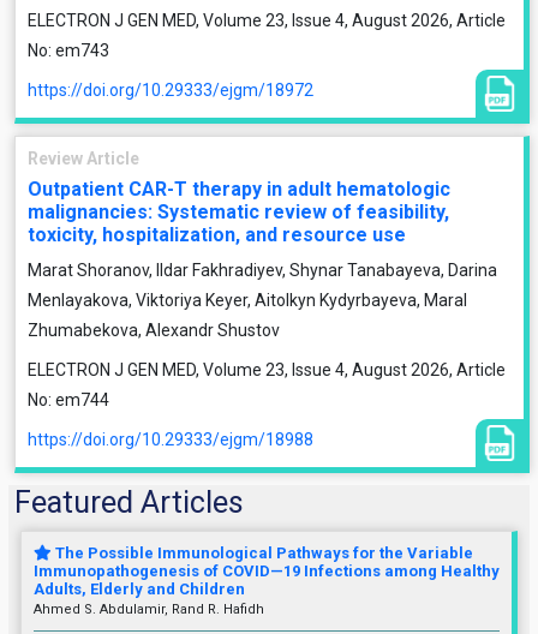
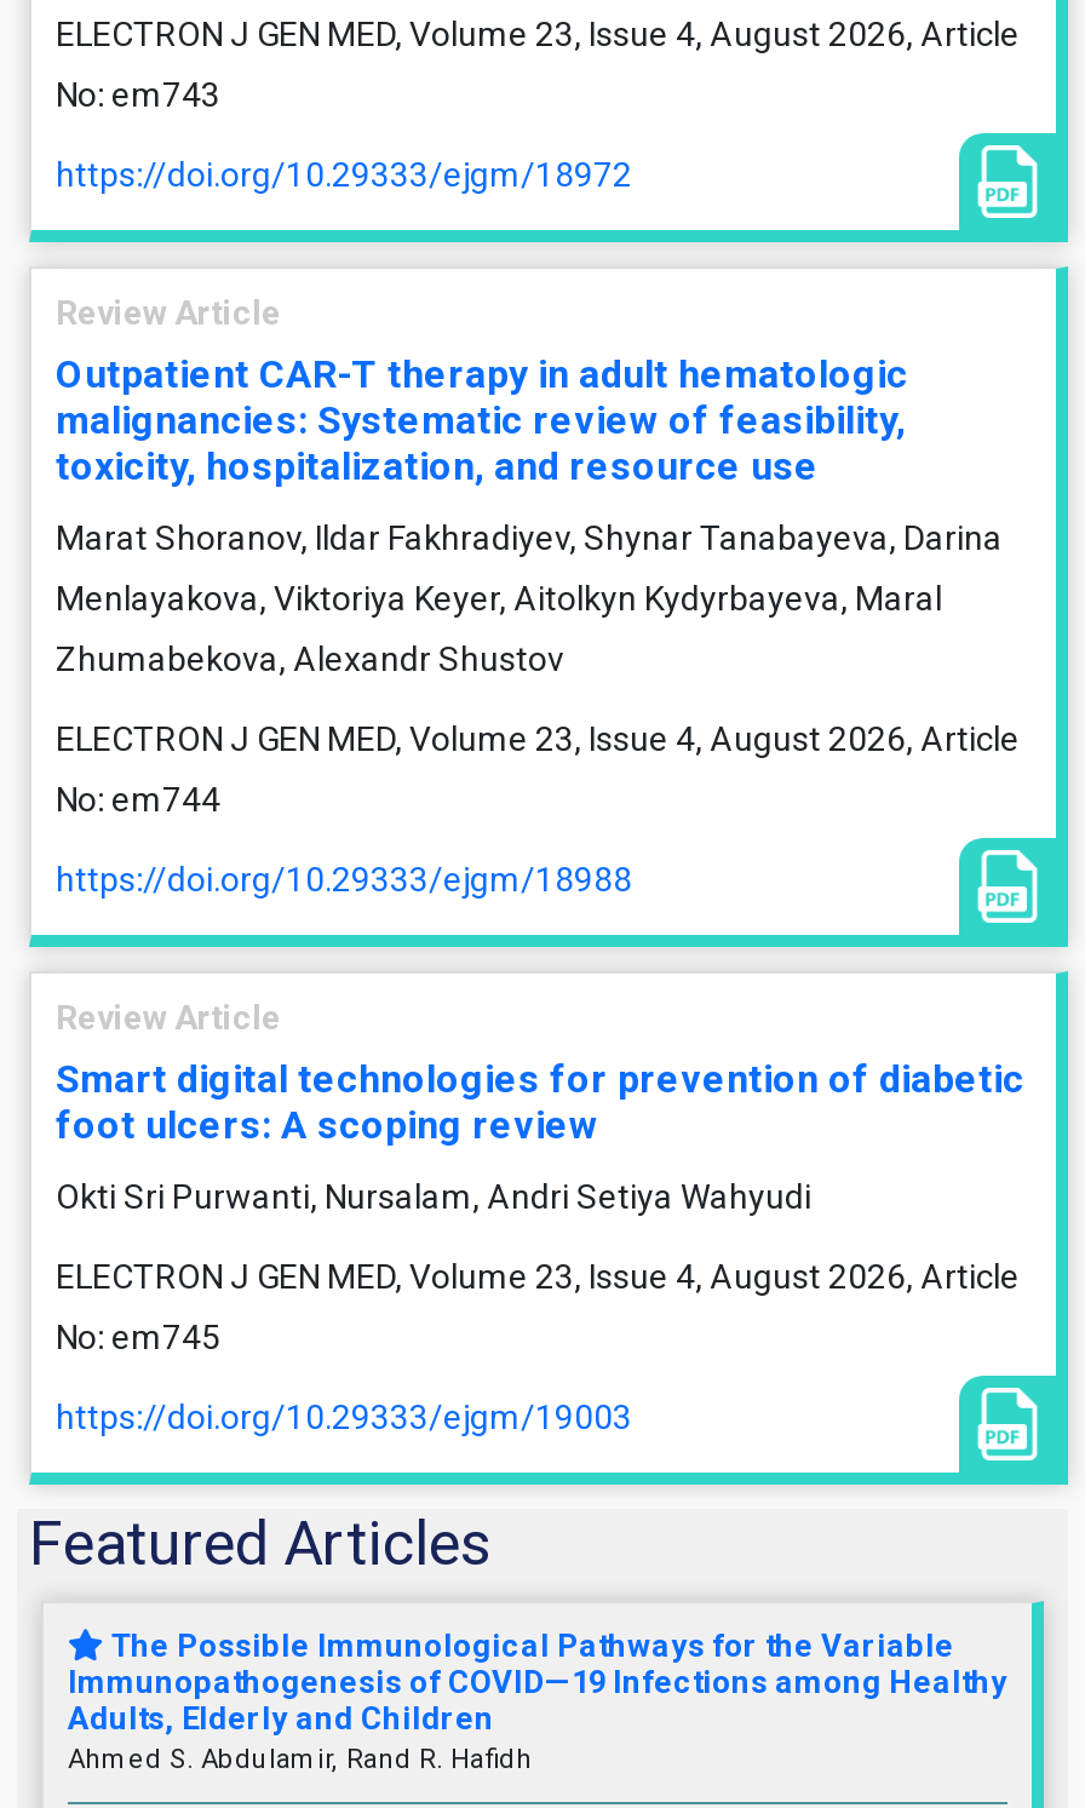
+ Review Article
+ Smart digital technologies for prevention of diabetic
+ foot ulcers: A scoping review
+ Okti Sri Purwanti, Nursalam, Andri Setiya Wahyudi
+ ELECTRON J GEN MED, Volume 23, Issue 4, August 2026, Article
+ No: em745
+ https://doi.org/10.29333/ejgm/19003
